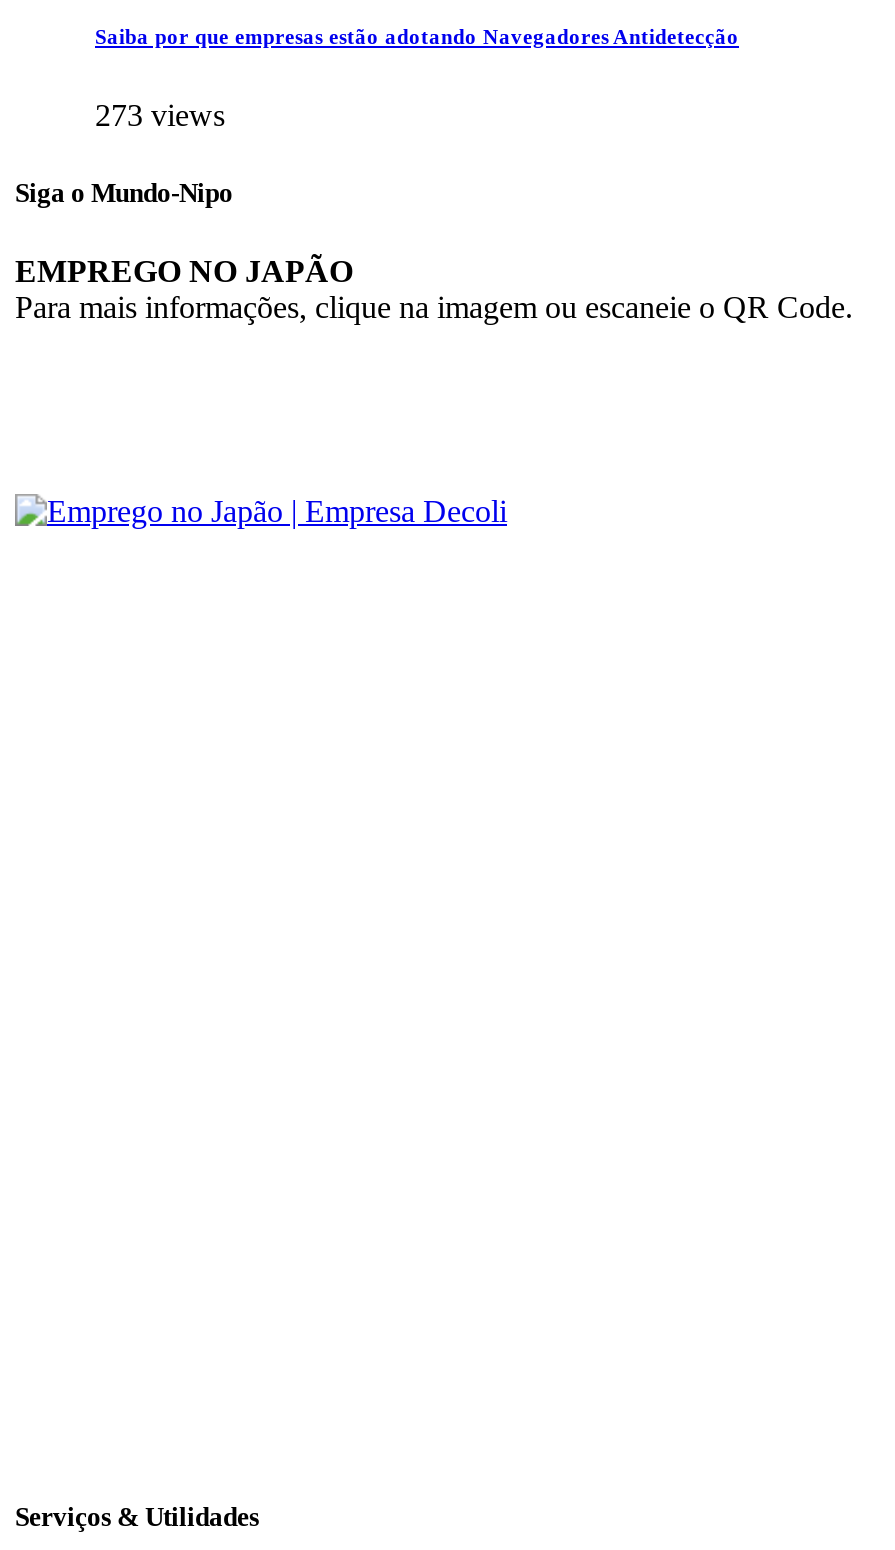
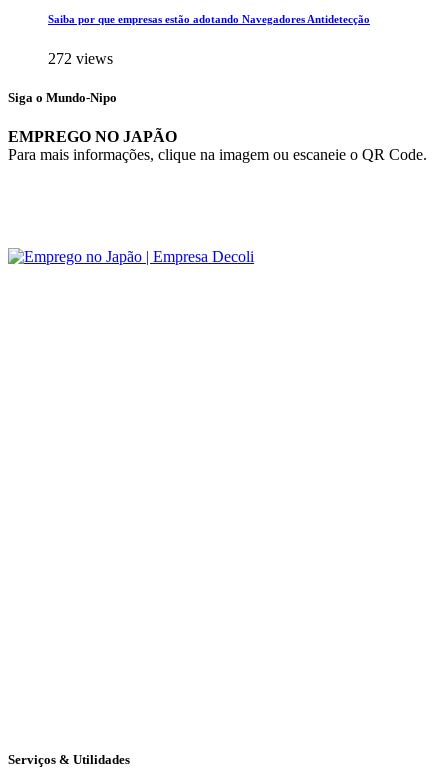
- 273 views
+ 272 views
